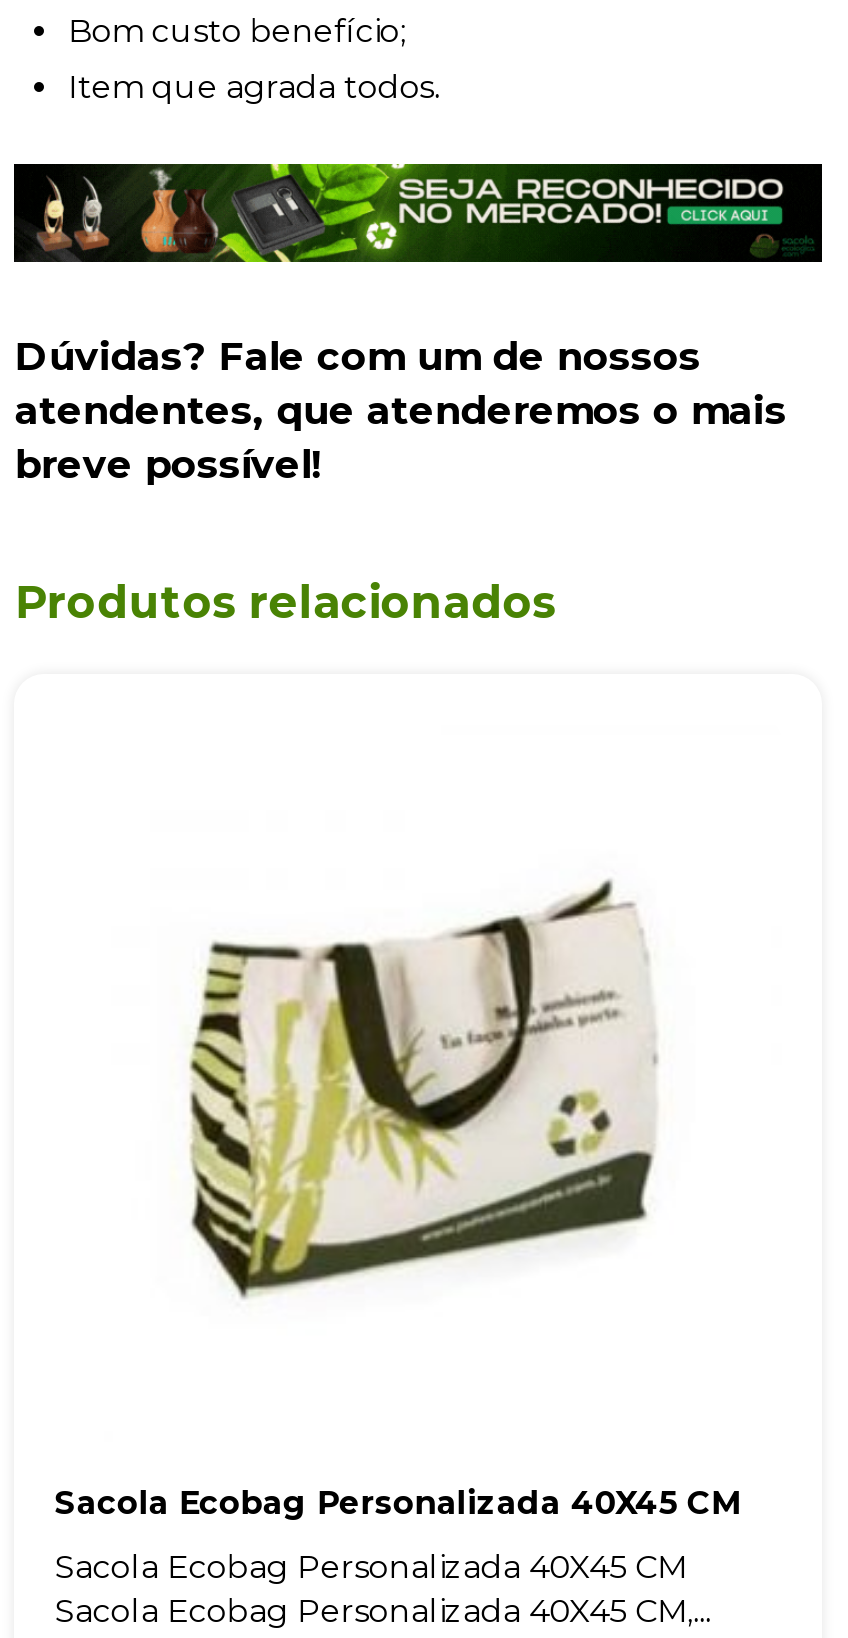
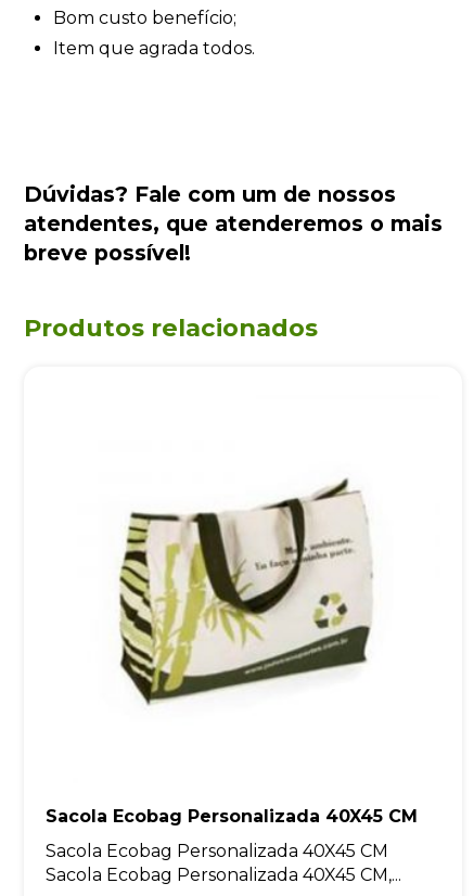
- [image]
